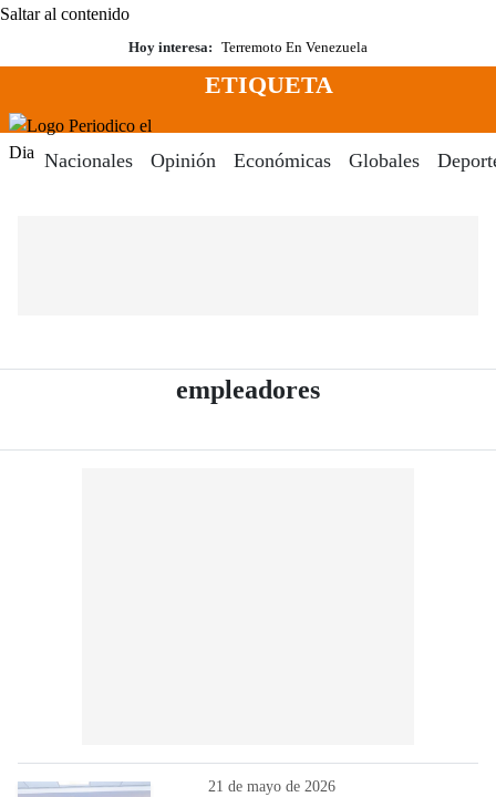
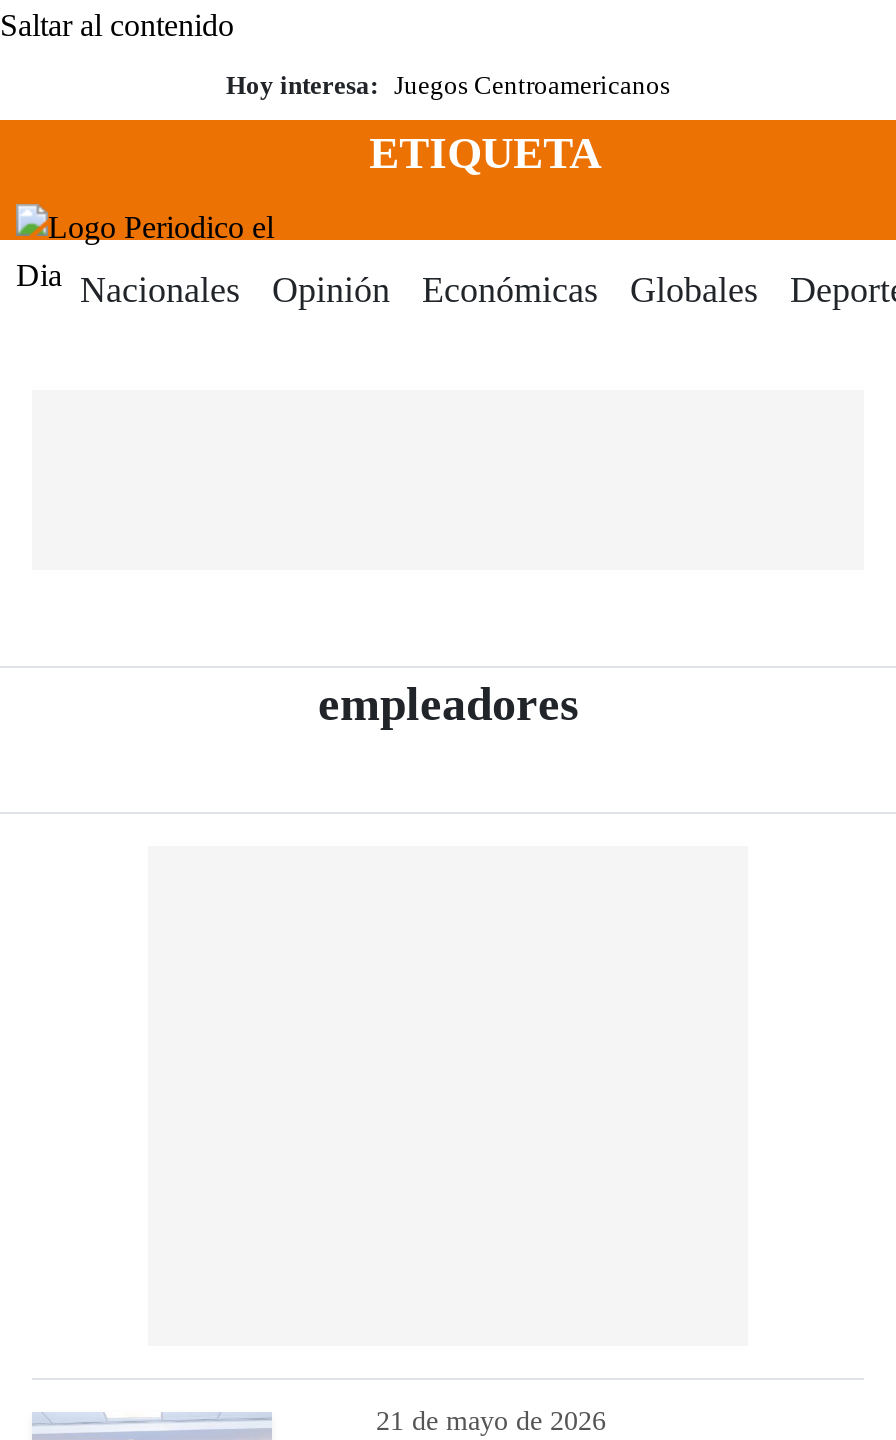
- Hoy interesa: Terremoto En Venezuela
+ Hoy interesa: Juegos Centroamericanos
